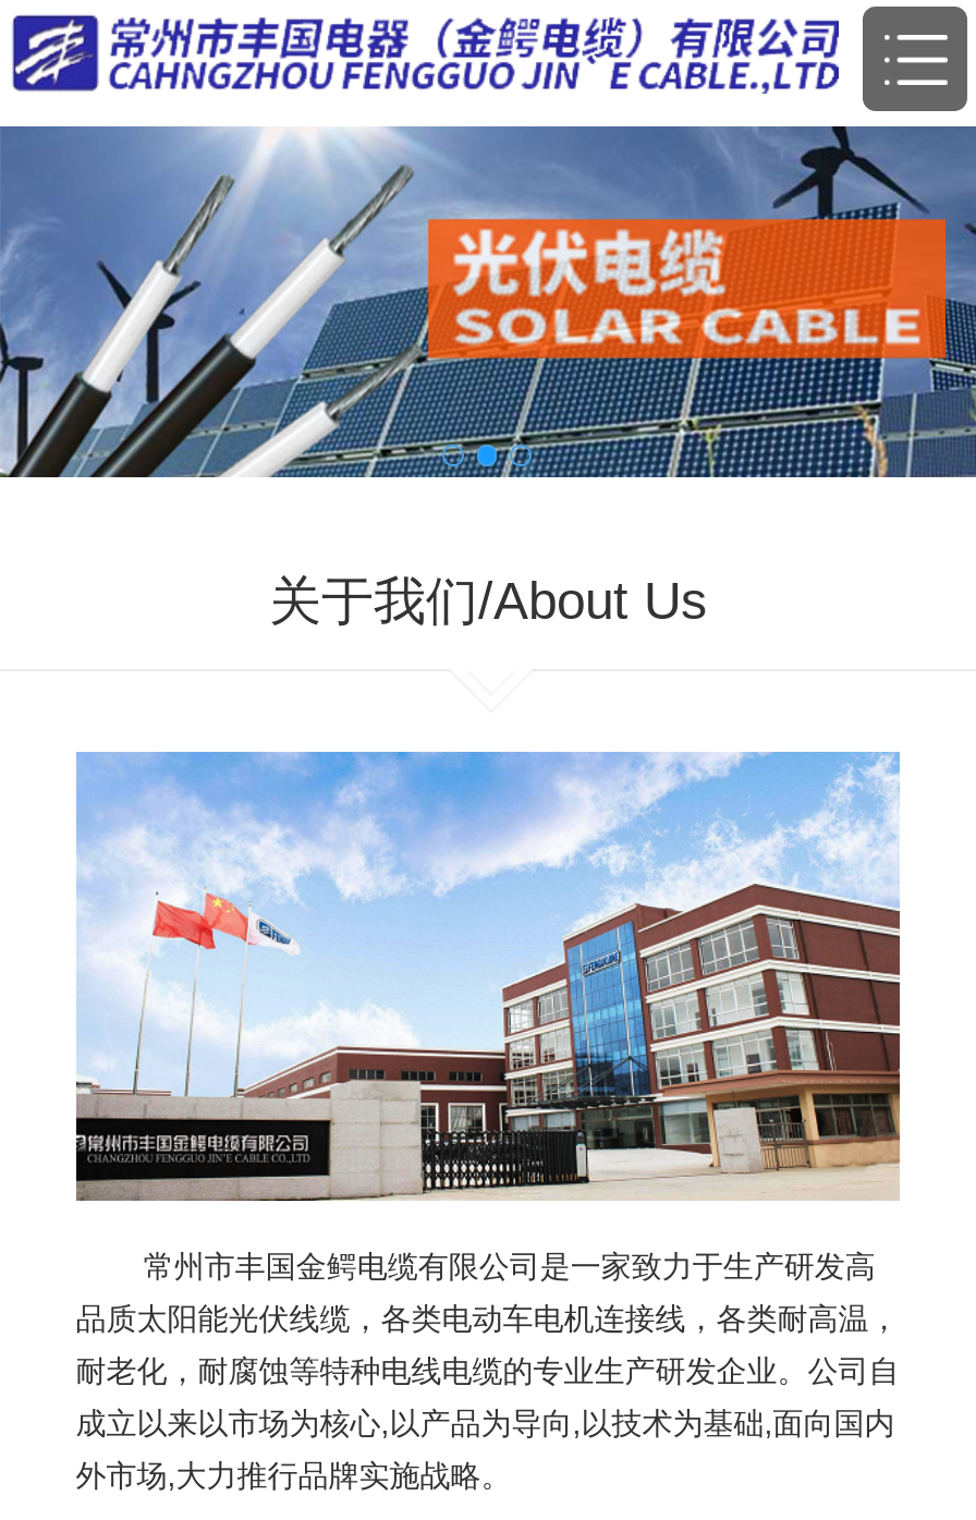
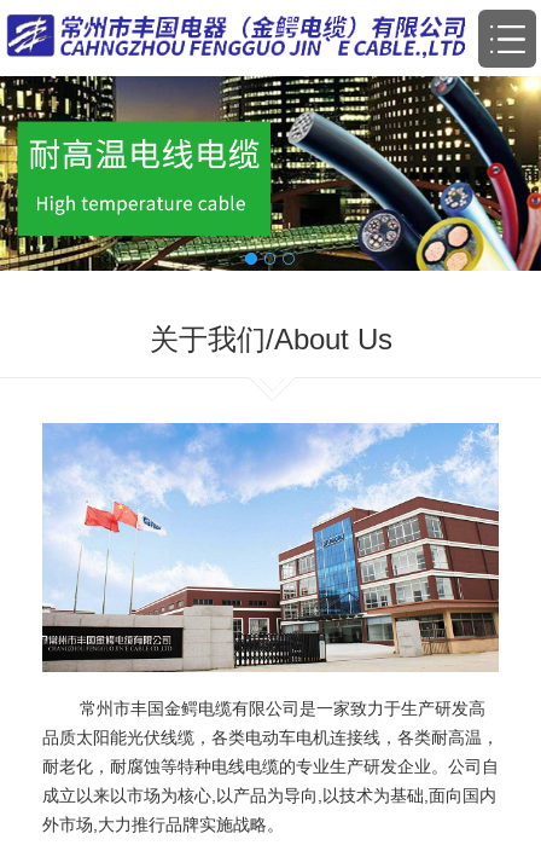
- [image]
+ [image]
